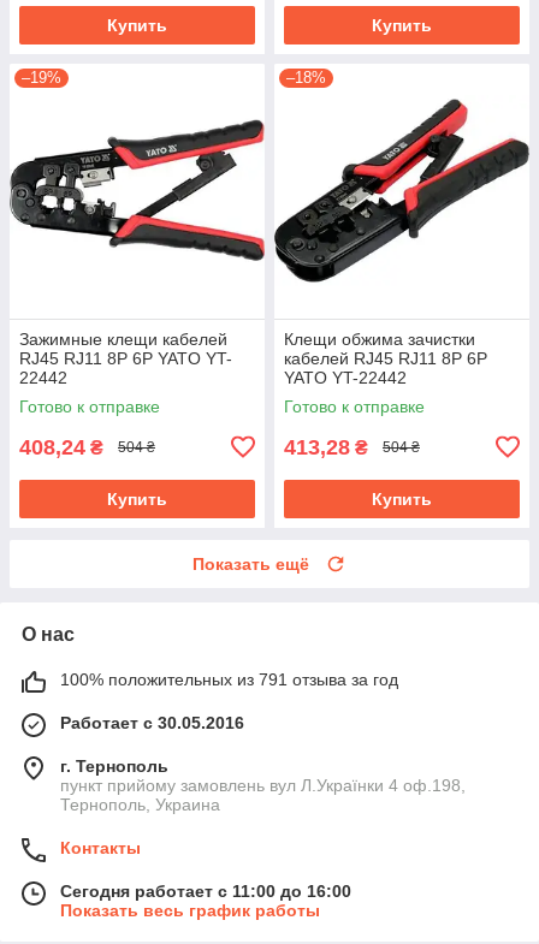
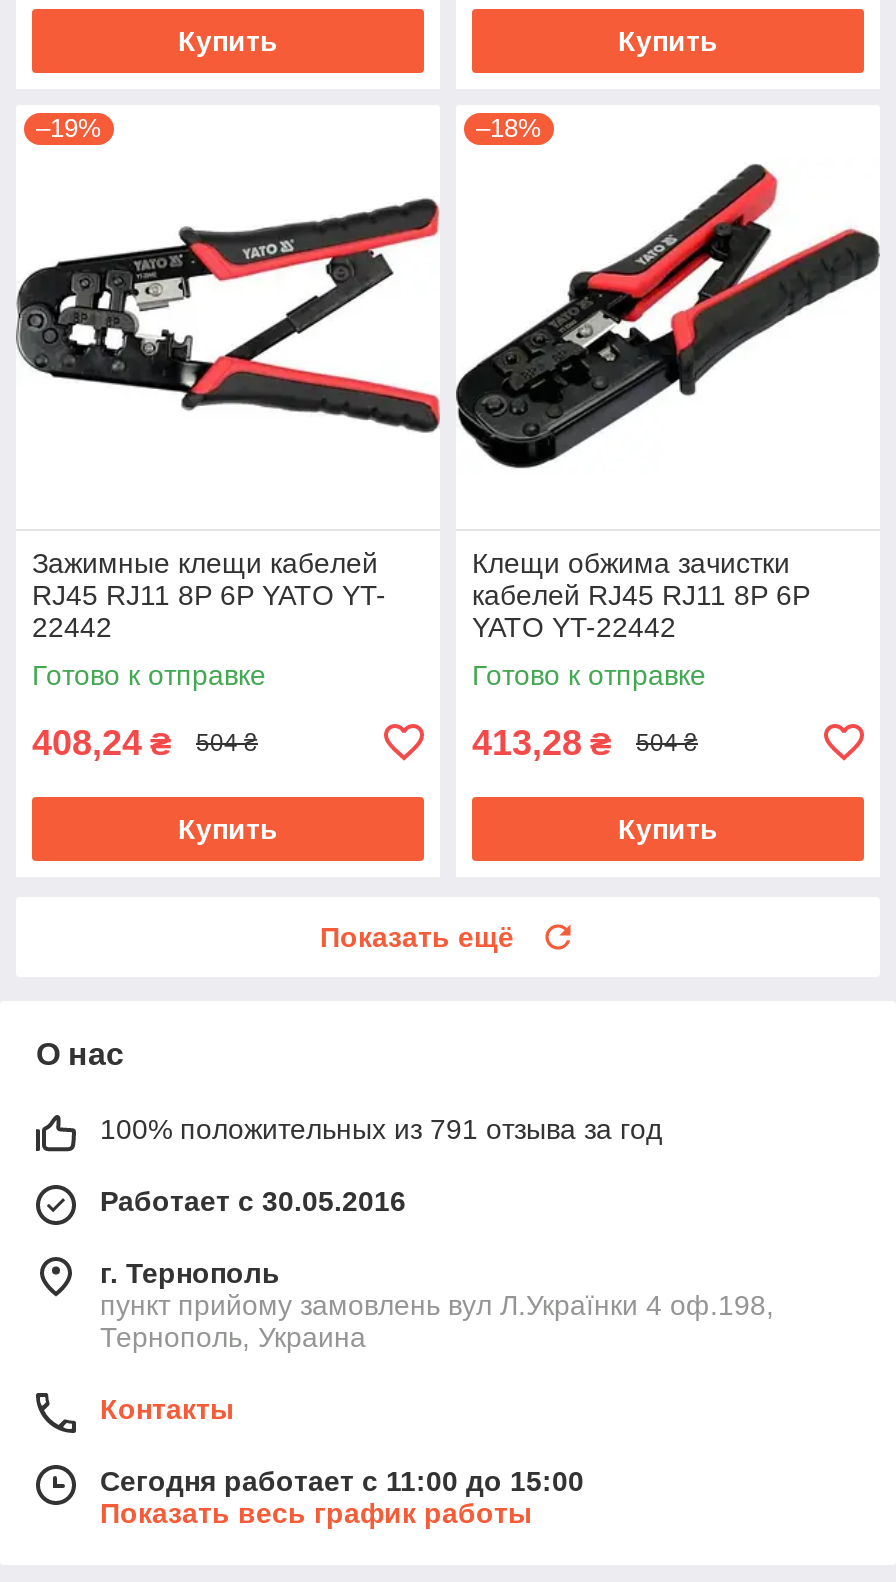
- Сегодня работает с 11:00 до 16:00
+ Сегодня работает с 11:00 до 15:00
